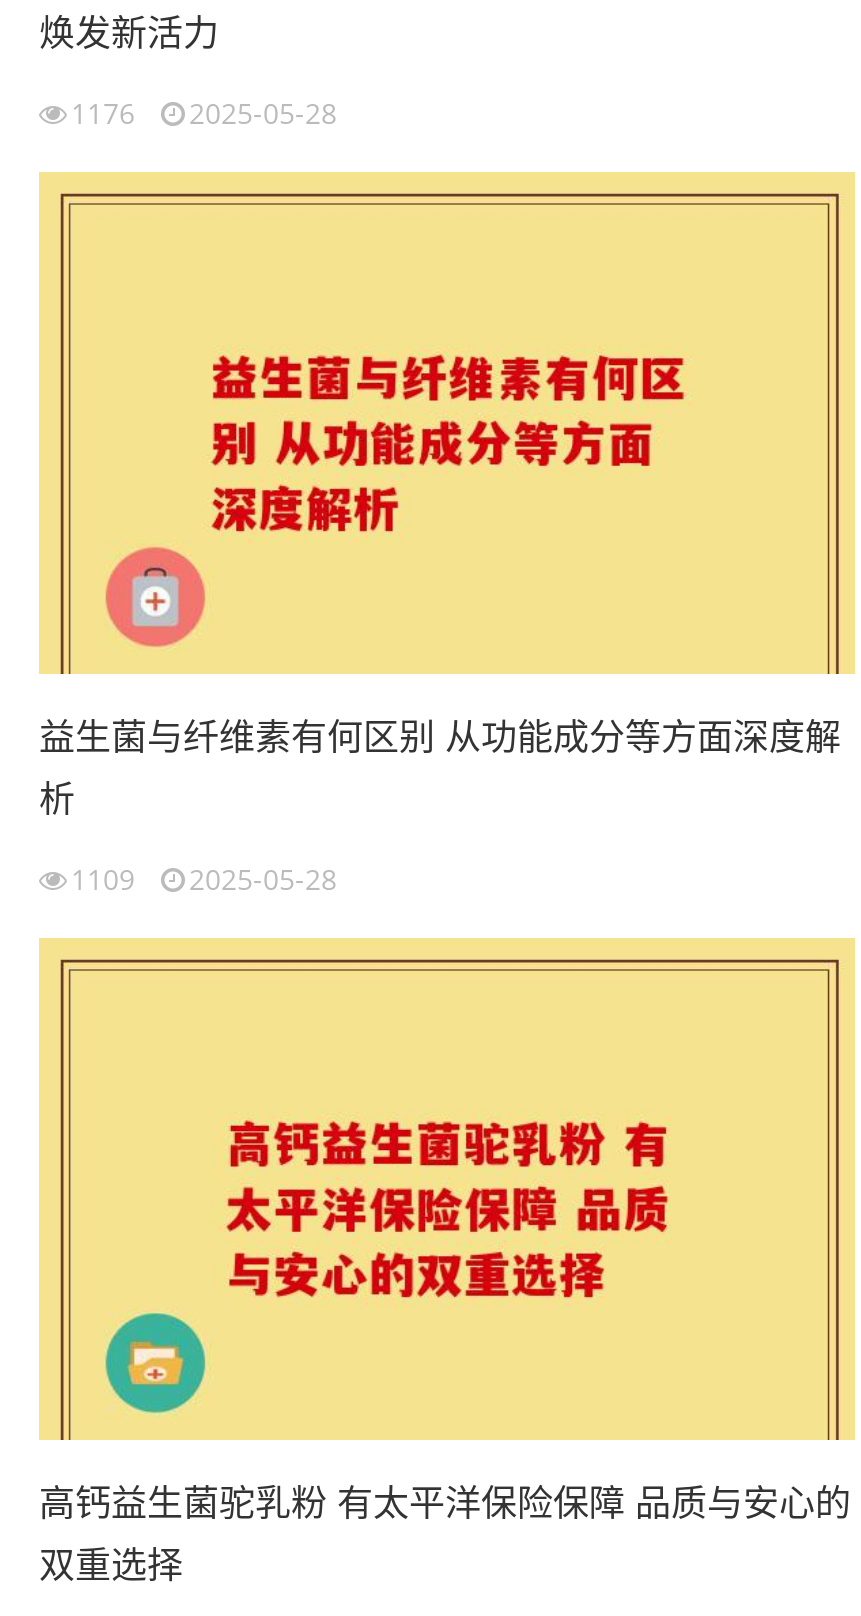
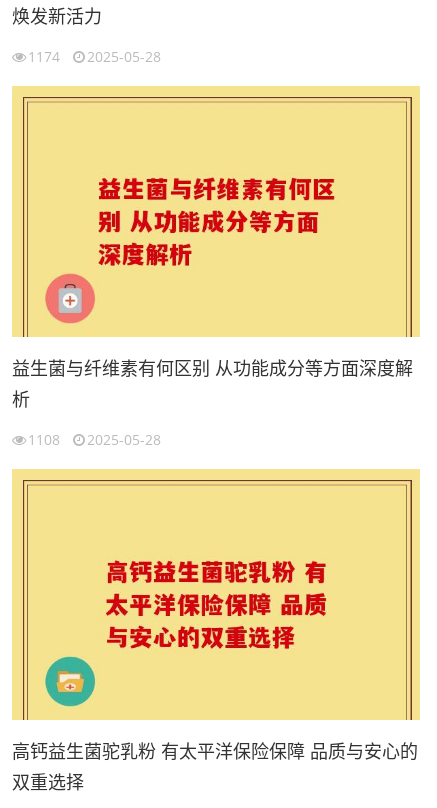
- 1176 2025-05-28
+ 1174 2025-05-28

- 1109 2025-05-28
+ 1108 2025-05-28
